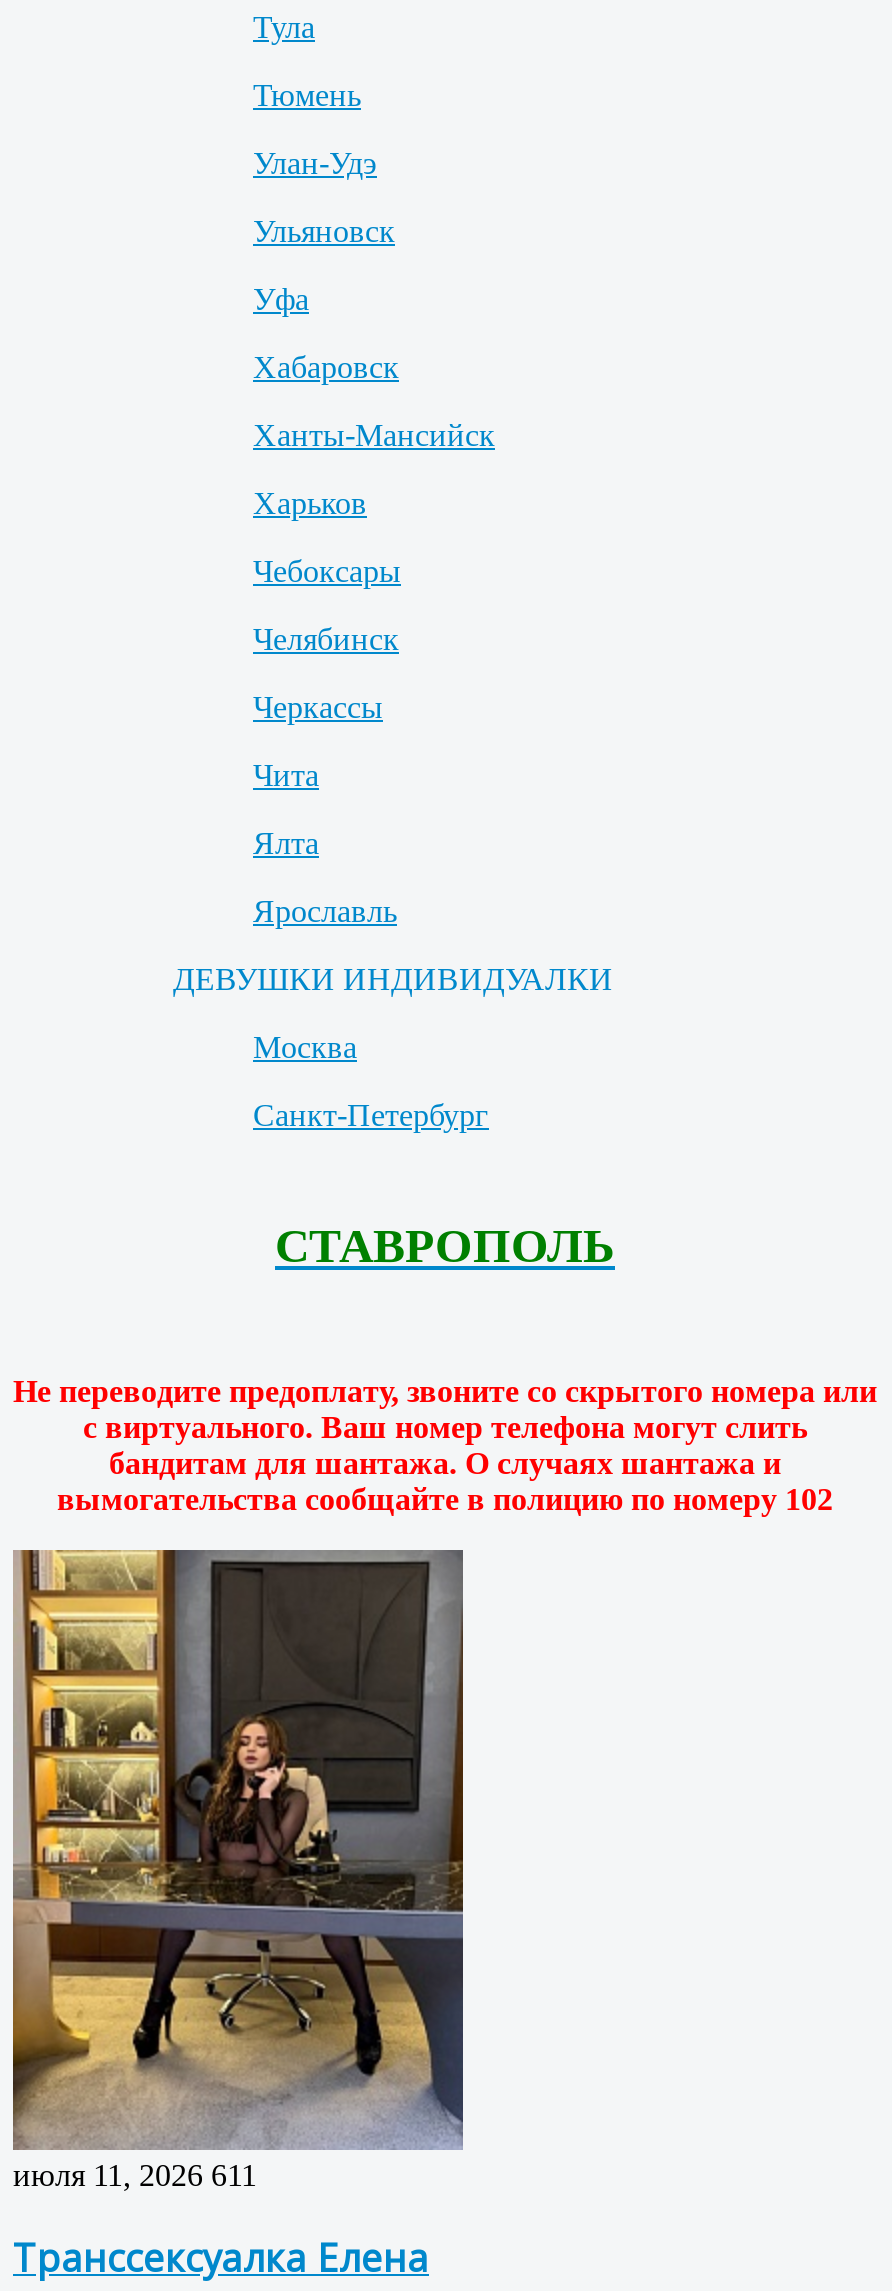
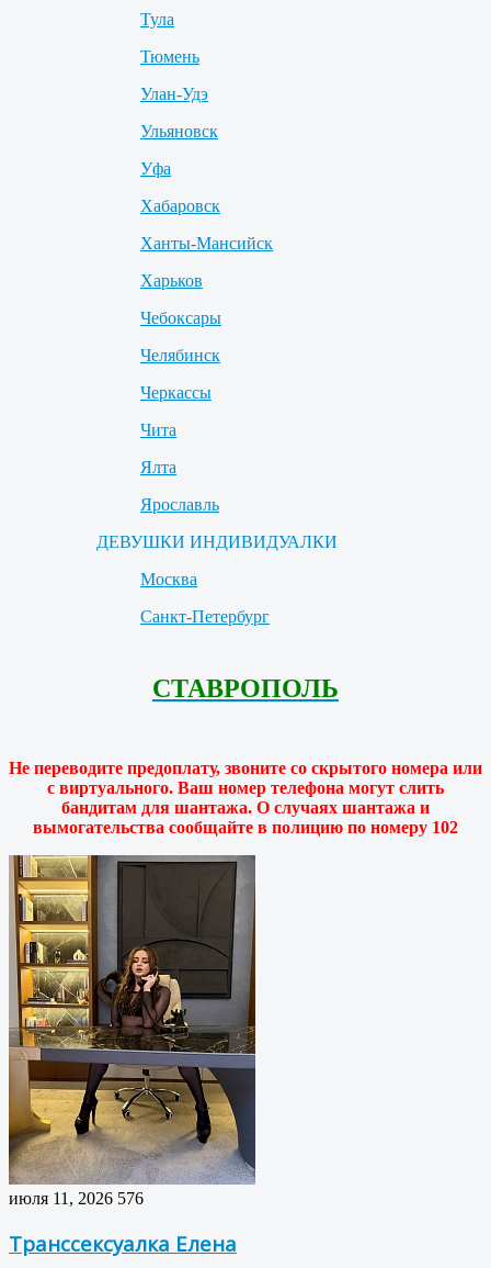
- июля 11, 2026 611
+ июля 11, 2026 576
